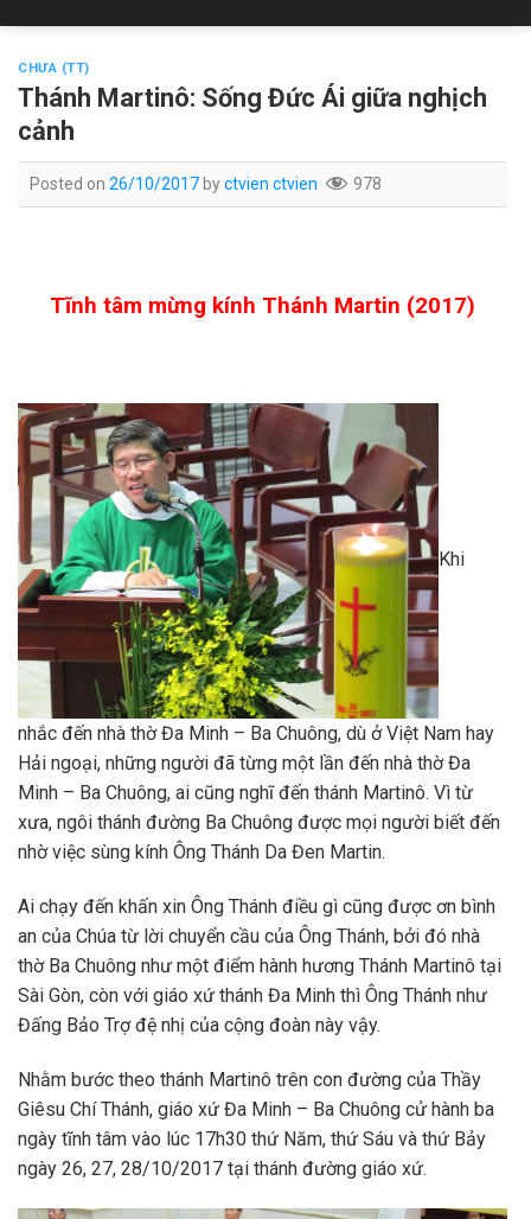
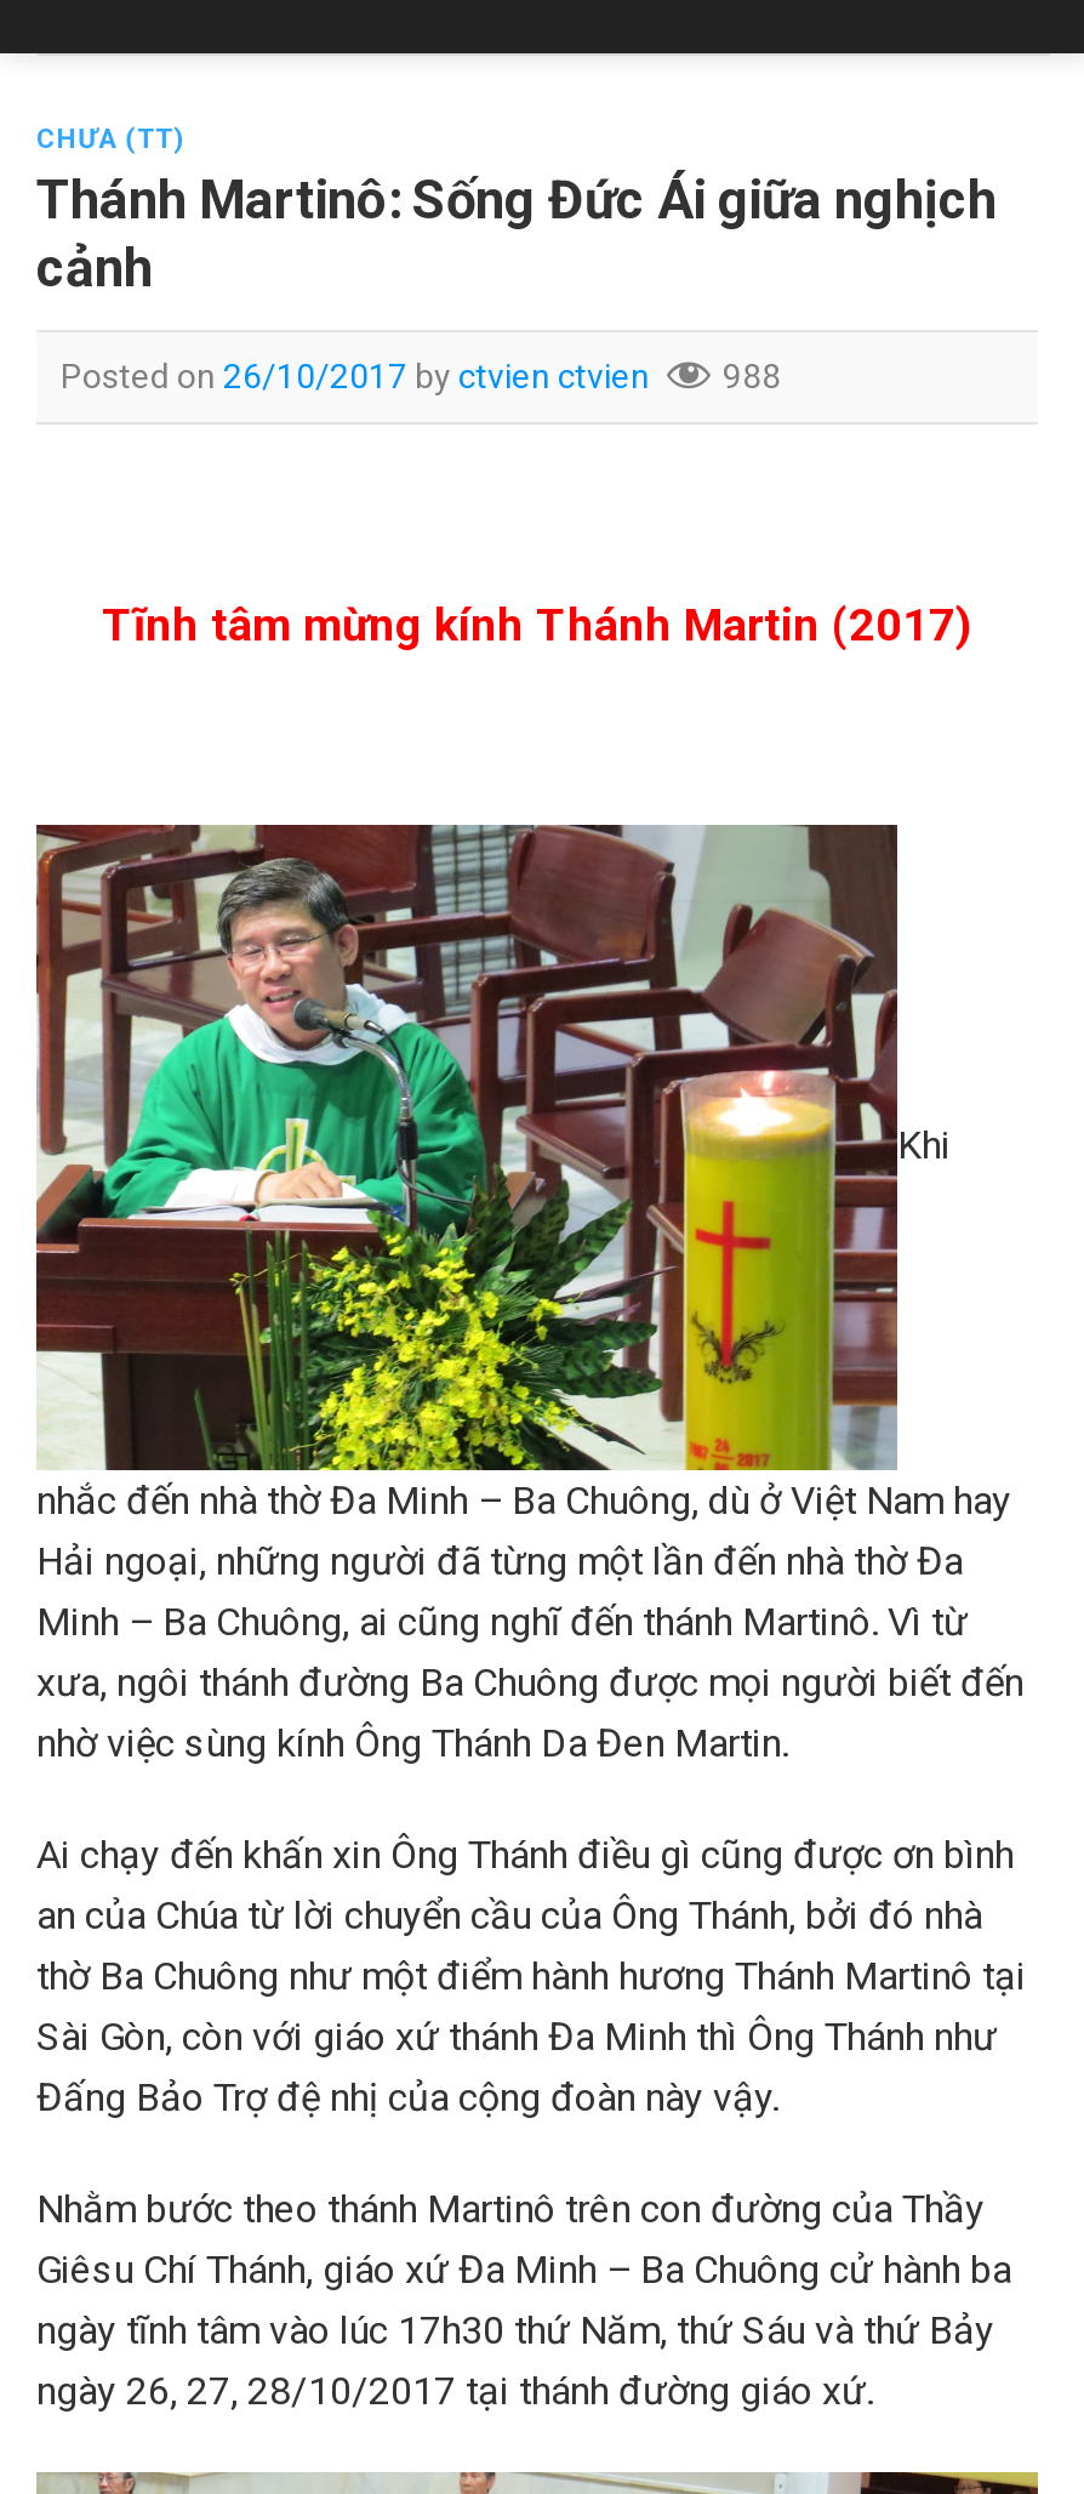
- Posted on 26/10/2017 by ctvien ctvien 978
+ Posted on 26/10/2017 by ctvien ctvien 988
